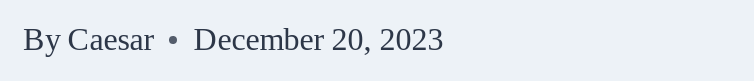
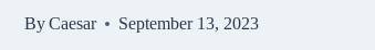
- By Caesar December 20, 2023
+ By Caesar September 13, 2023
